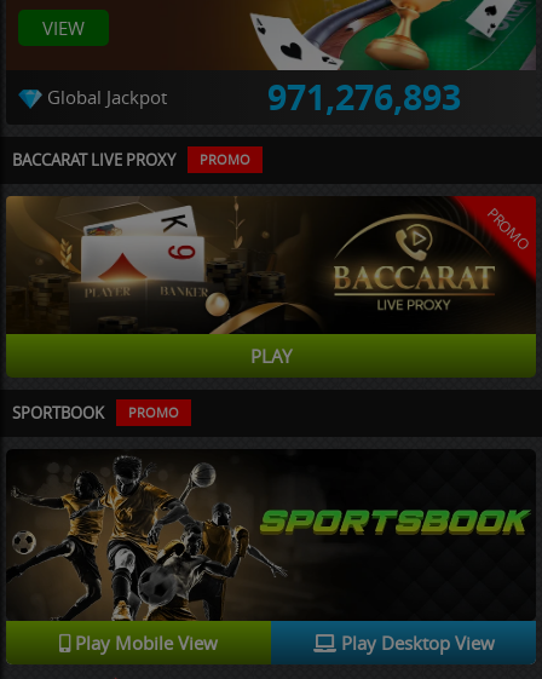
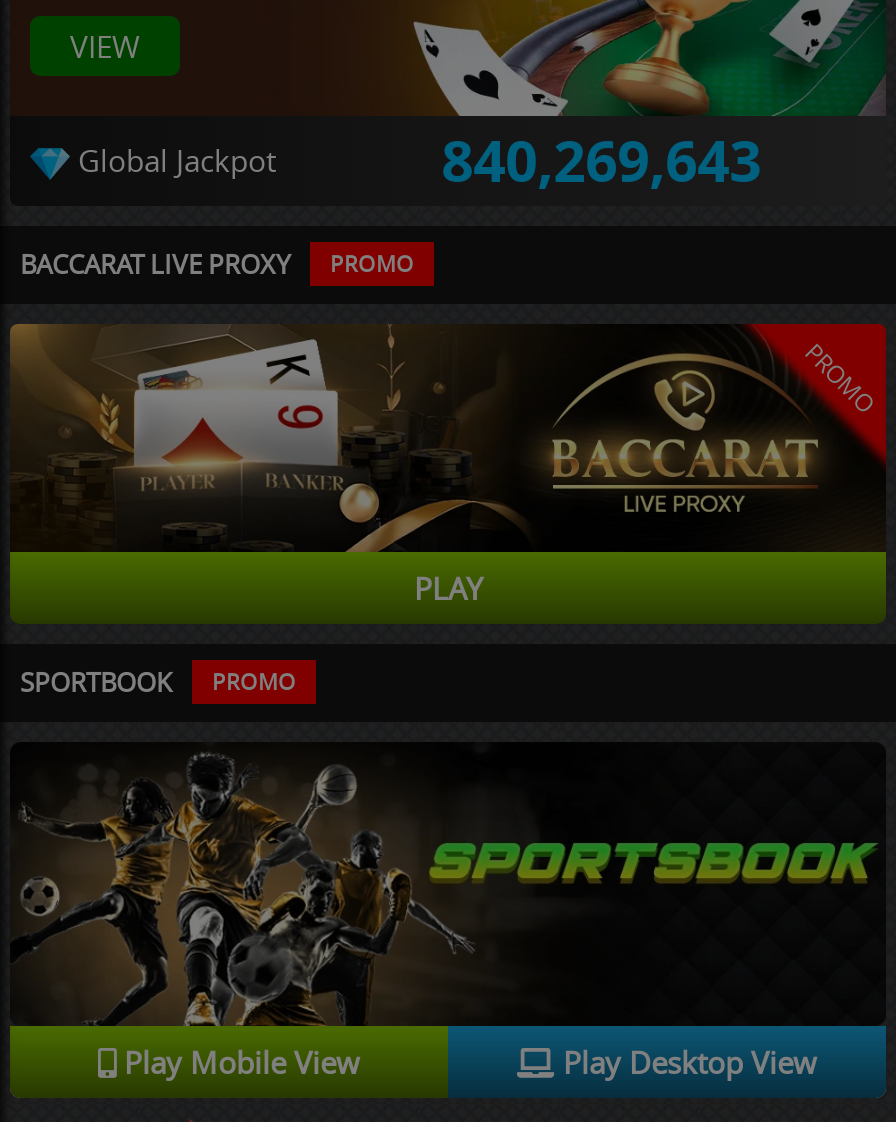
- 971,276,893
+ 840,269,643
